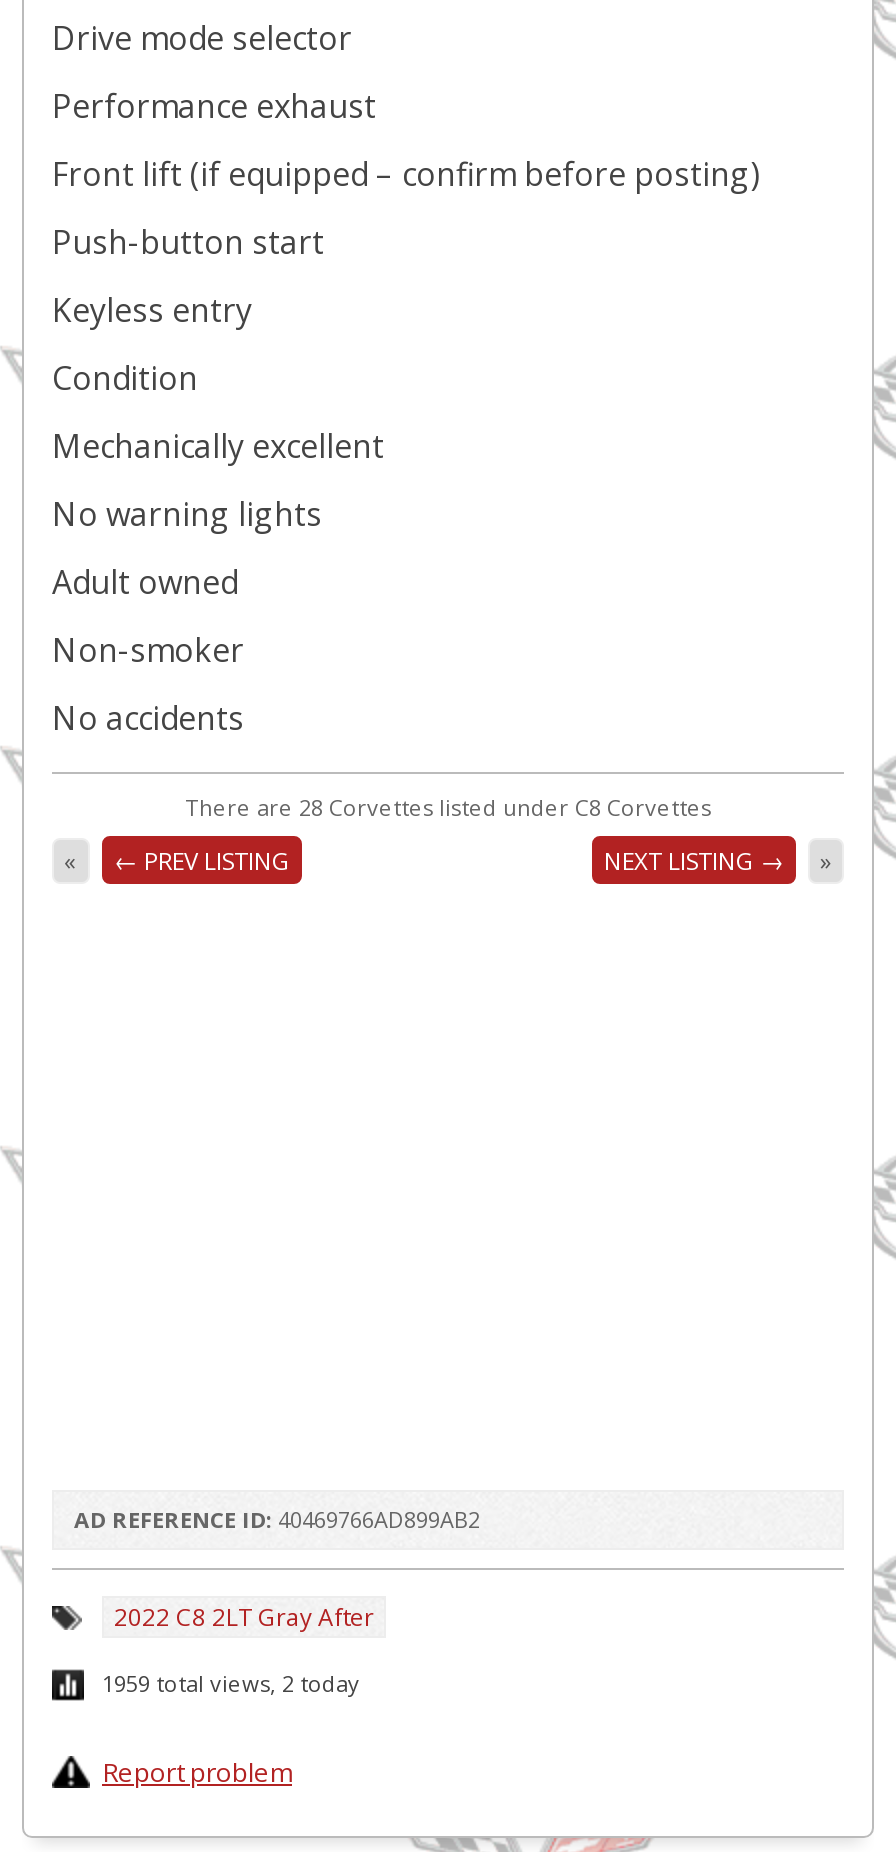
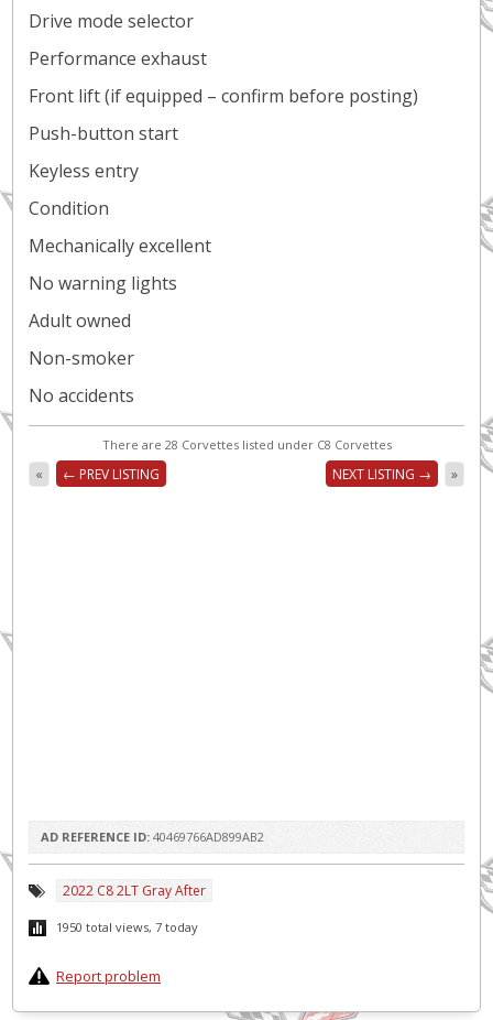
- 1959 total views, 2 today
+ 1950 total views, 7 today
